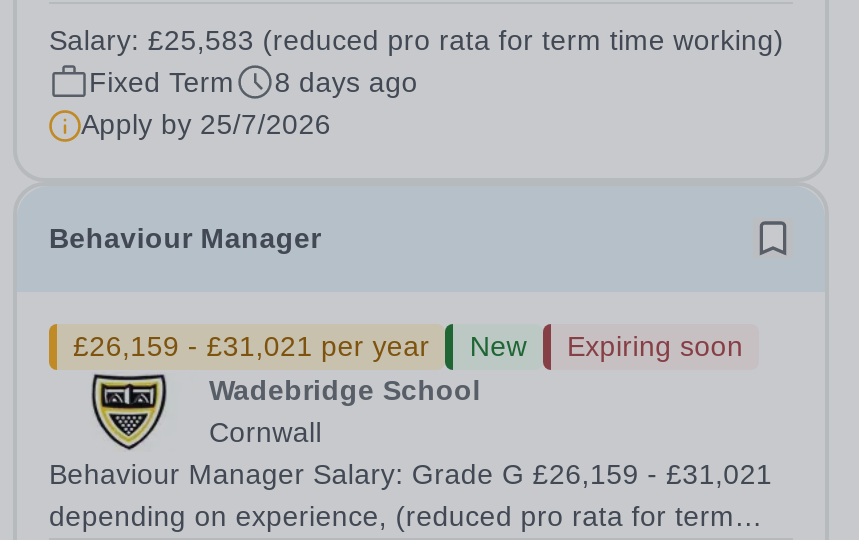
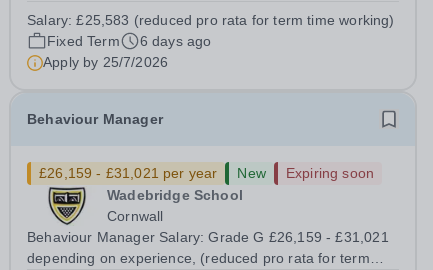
- Fixed Term 8 days ago
+ Fixed Term 6 days ago
